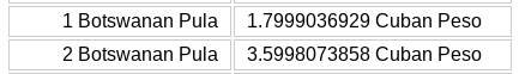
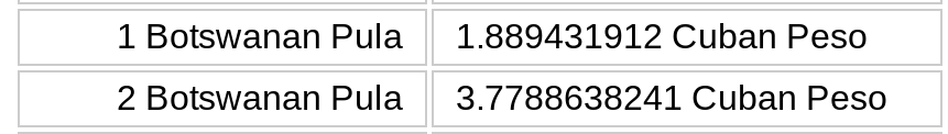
- 1 Botswanan Pula 1.7999036929 Cuban Peso
+ 1 Botswanan Pula 1.889431912 Cuban Peso

- 2 Botswanan Pula 3.5998073858 Cuban Peso
+ 2 Botswanan Pula 3.7788638241 Cuban Peso
